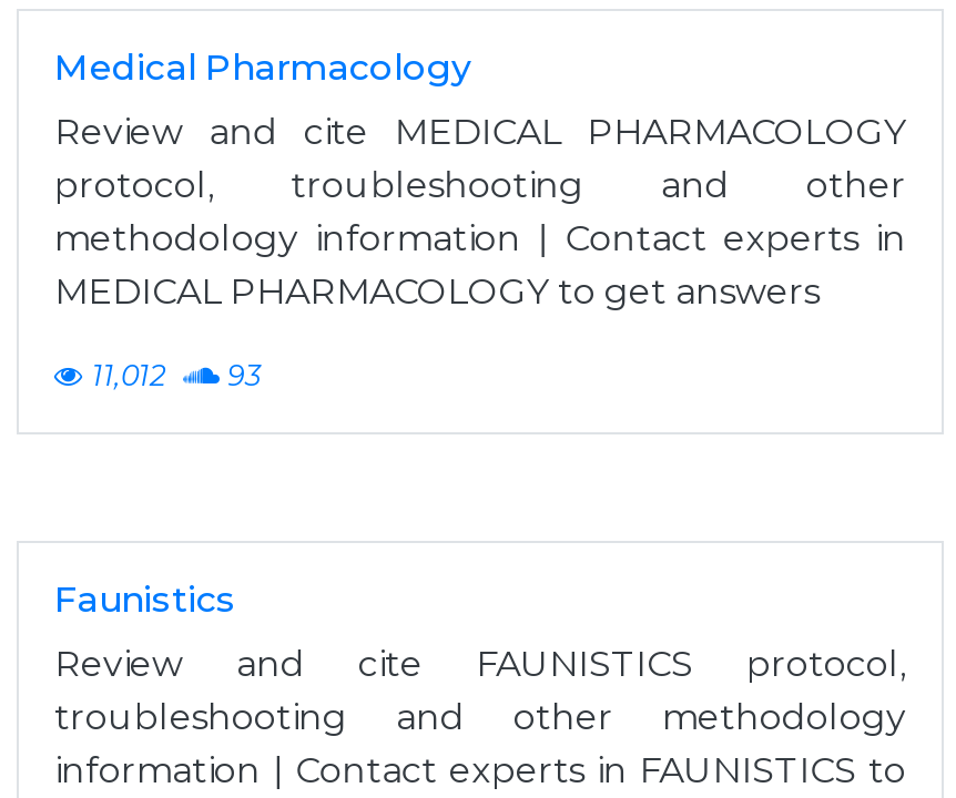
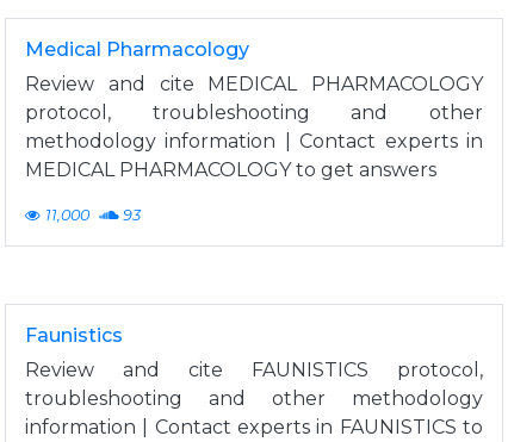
- 11,012 93
+ 11,000 93
